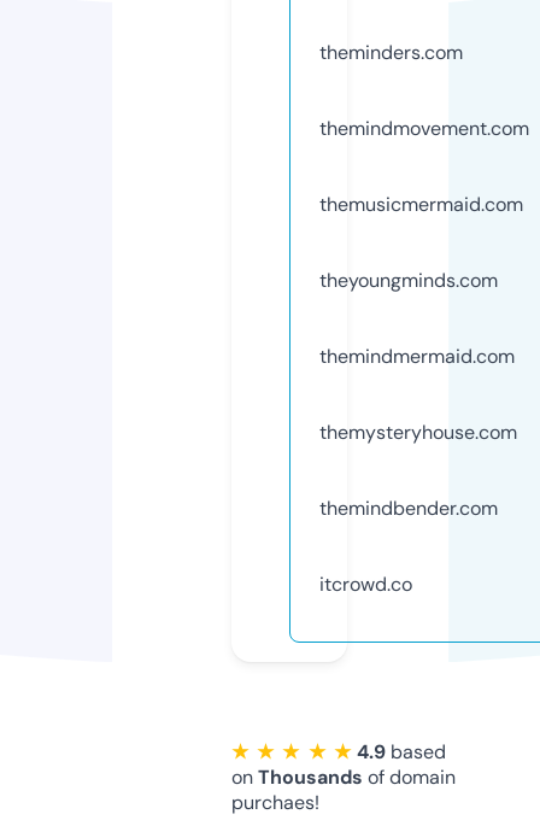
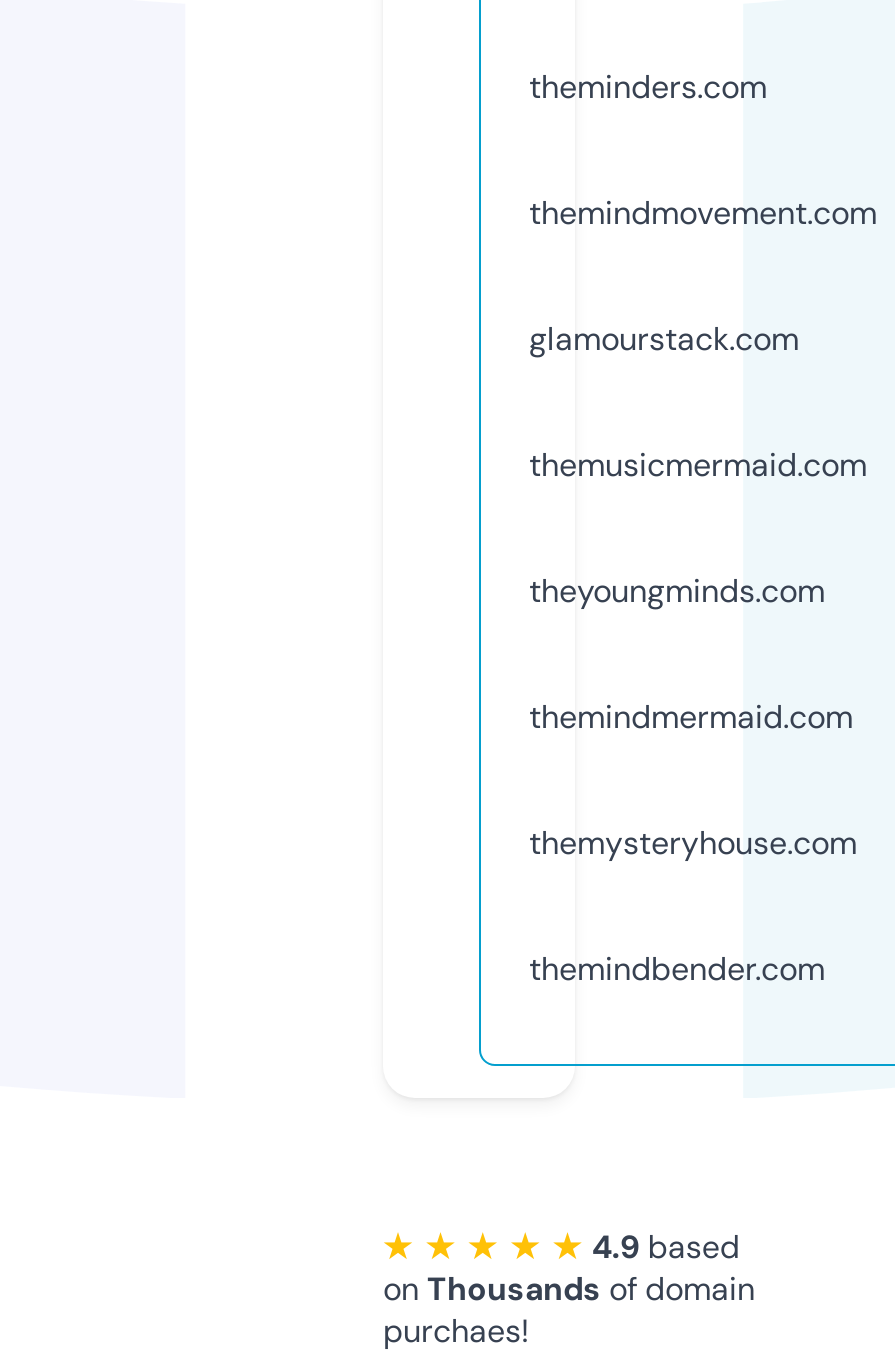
+ glamourstack.com

moved down: themusicmermaid.com | theyoungminds.com | themindmermaid.com | themysteryhouse.com | themindbender.com

- itcrowd.co
